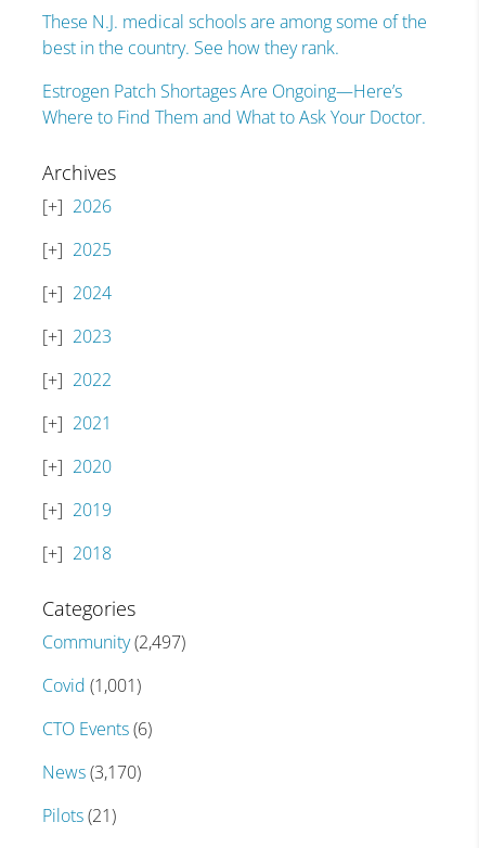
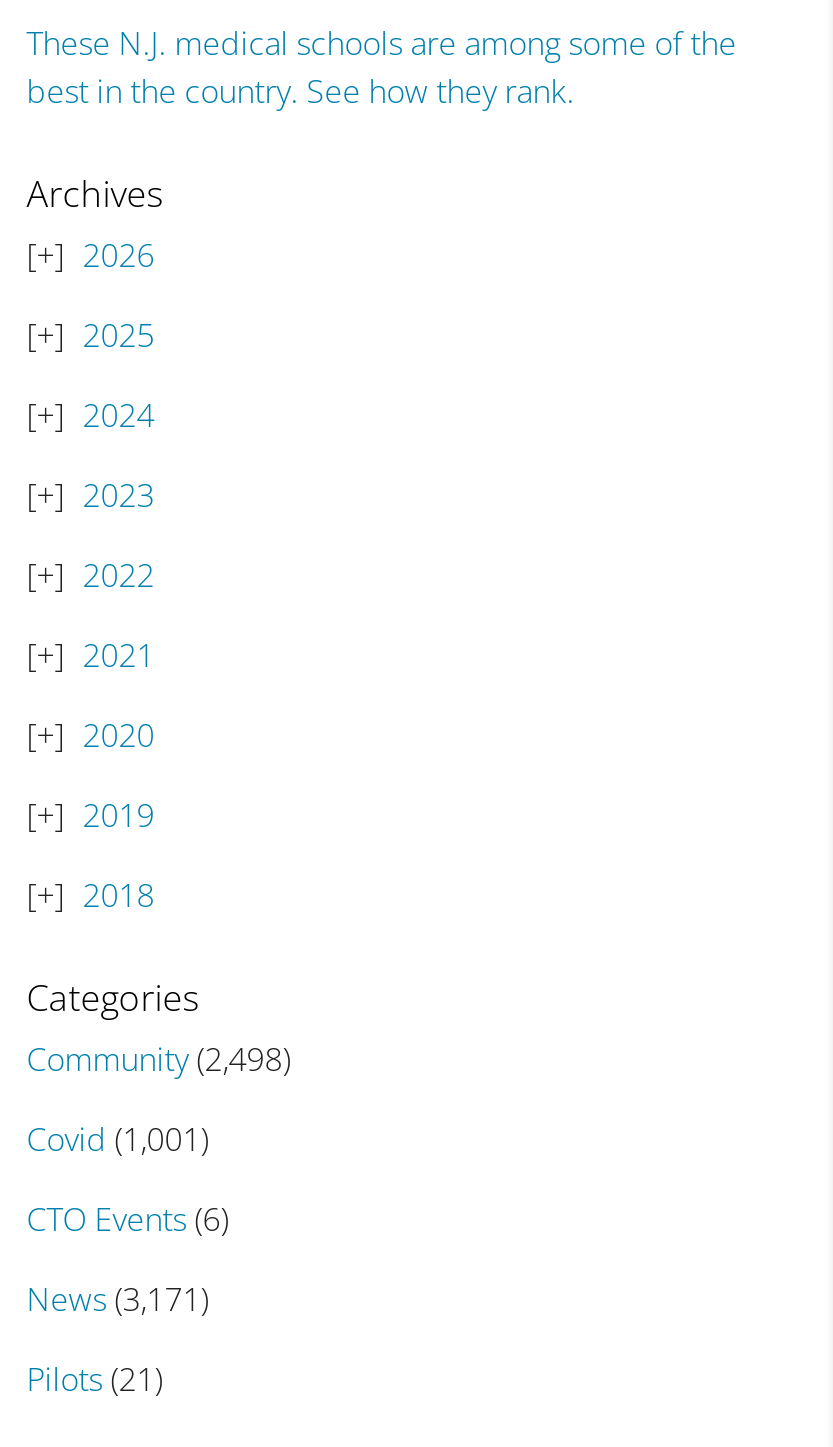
- Estrogen Patch Shortages Are Ongoing—Here’s
- Where to Find Them and What to Ask Your Doctor.

- Community (2,497)
+ Community (2,498)

- News (3,170)
+ News (3,171)
